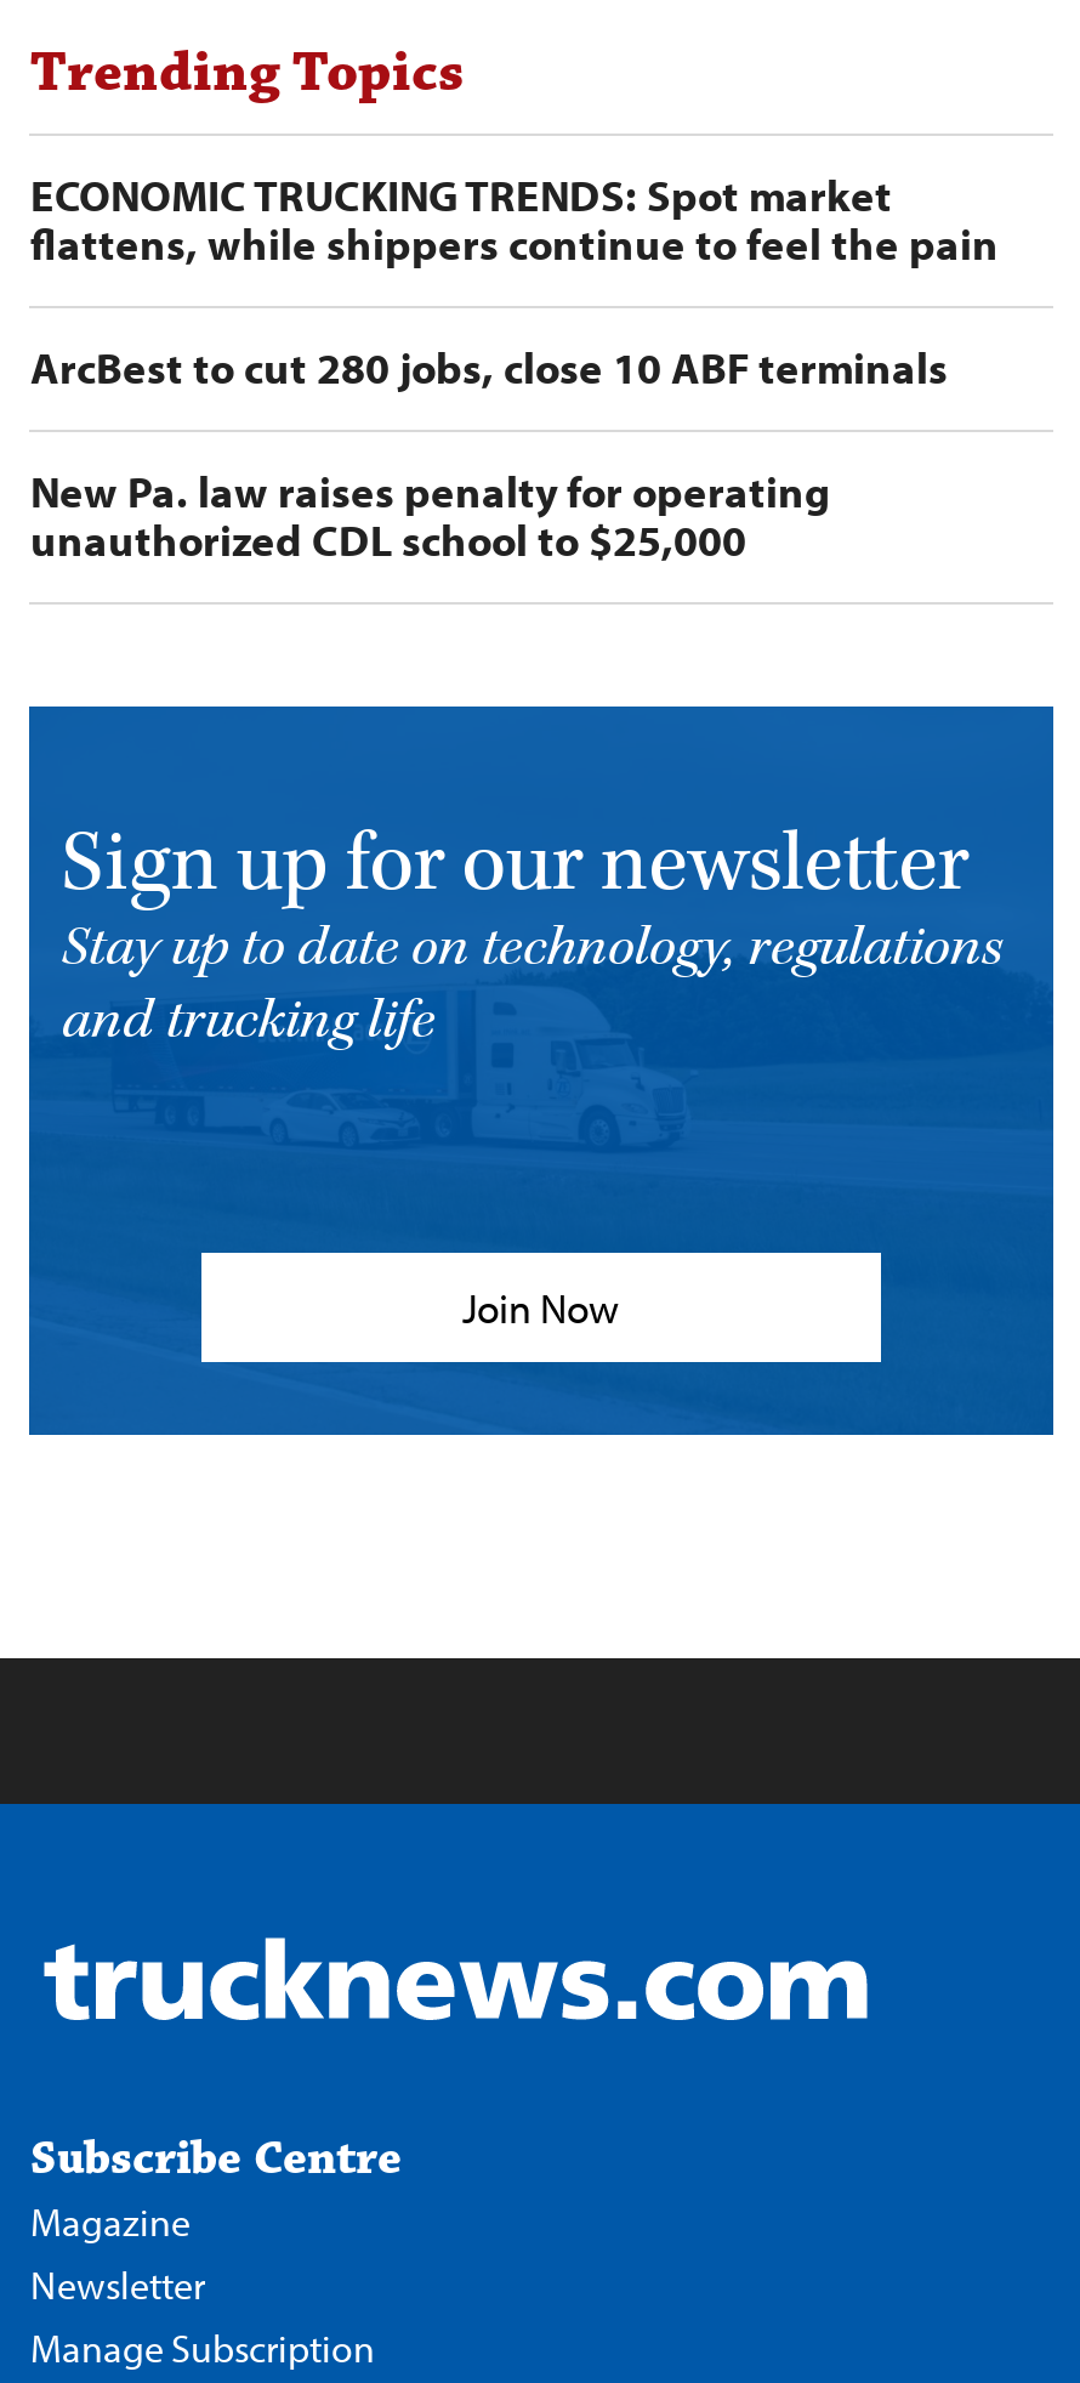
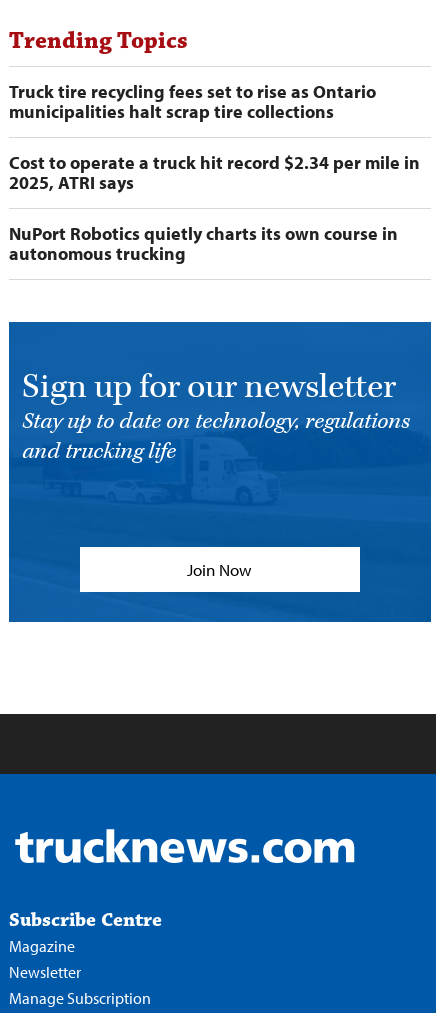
- ECONOMIC TRUCKING TRENDS: Spot market
- flattens, while shippers continue to feel the pain
+ Truck tire recycling fees set to rise as Ontario
+ municipalities halt scrap tire collections

- ArcBest to cut 280 jobs, close 10 ABF terminals
+ Cost to operate a truck hit record $2.34 per mile in
+ 2025, ATRI says

- New Pa. law raises penalty for operating
- unauthorized CDL school to $25,000
+ NuPort Robotics quietly charts its own course in
+ autonomous trucking
